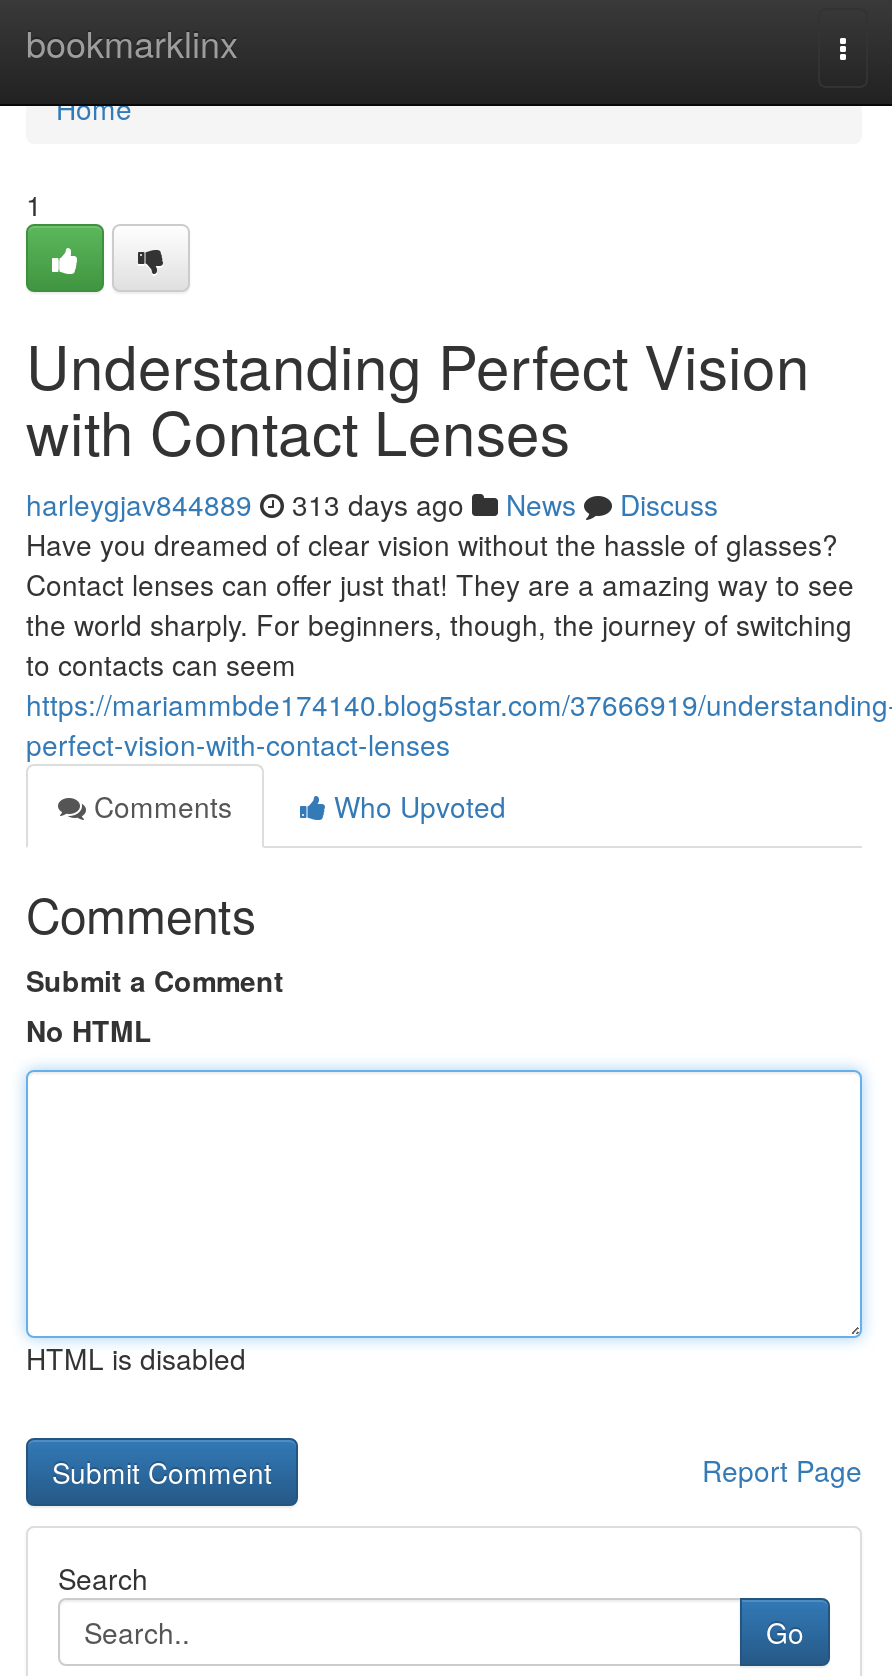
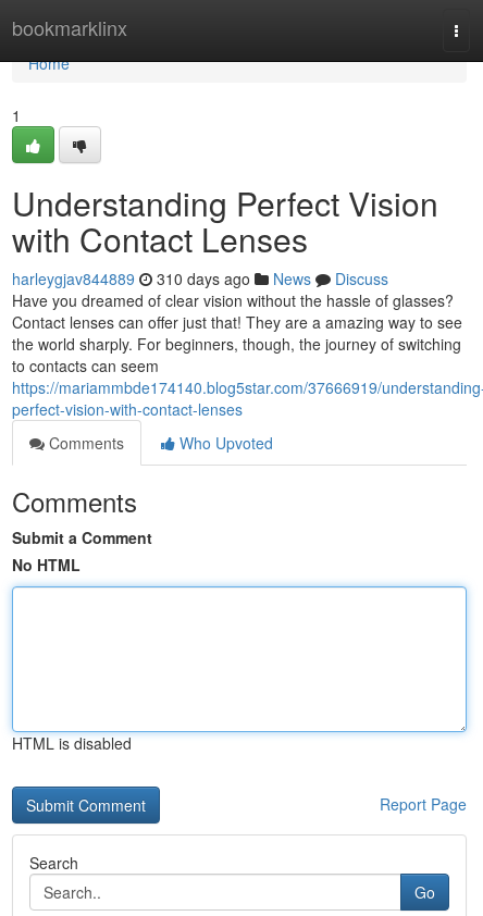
- harleygjav844889 313 days ago News Discuss
+ harleygjav844889 310 days ago News Discuss
